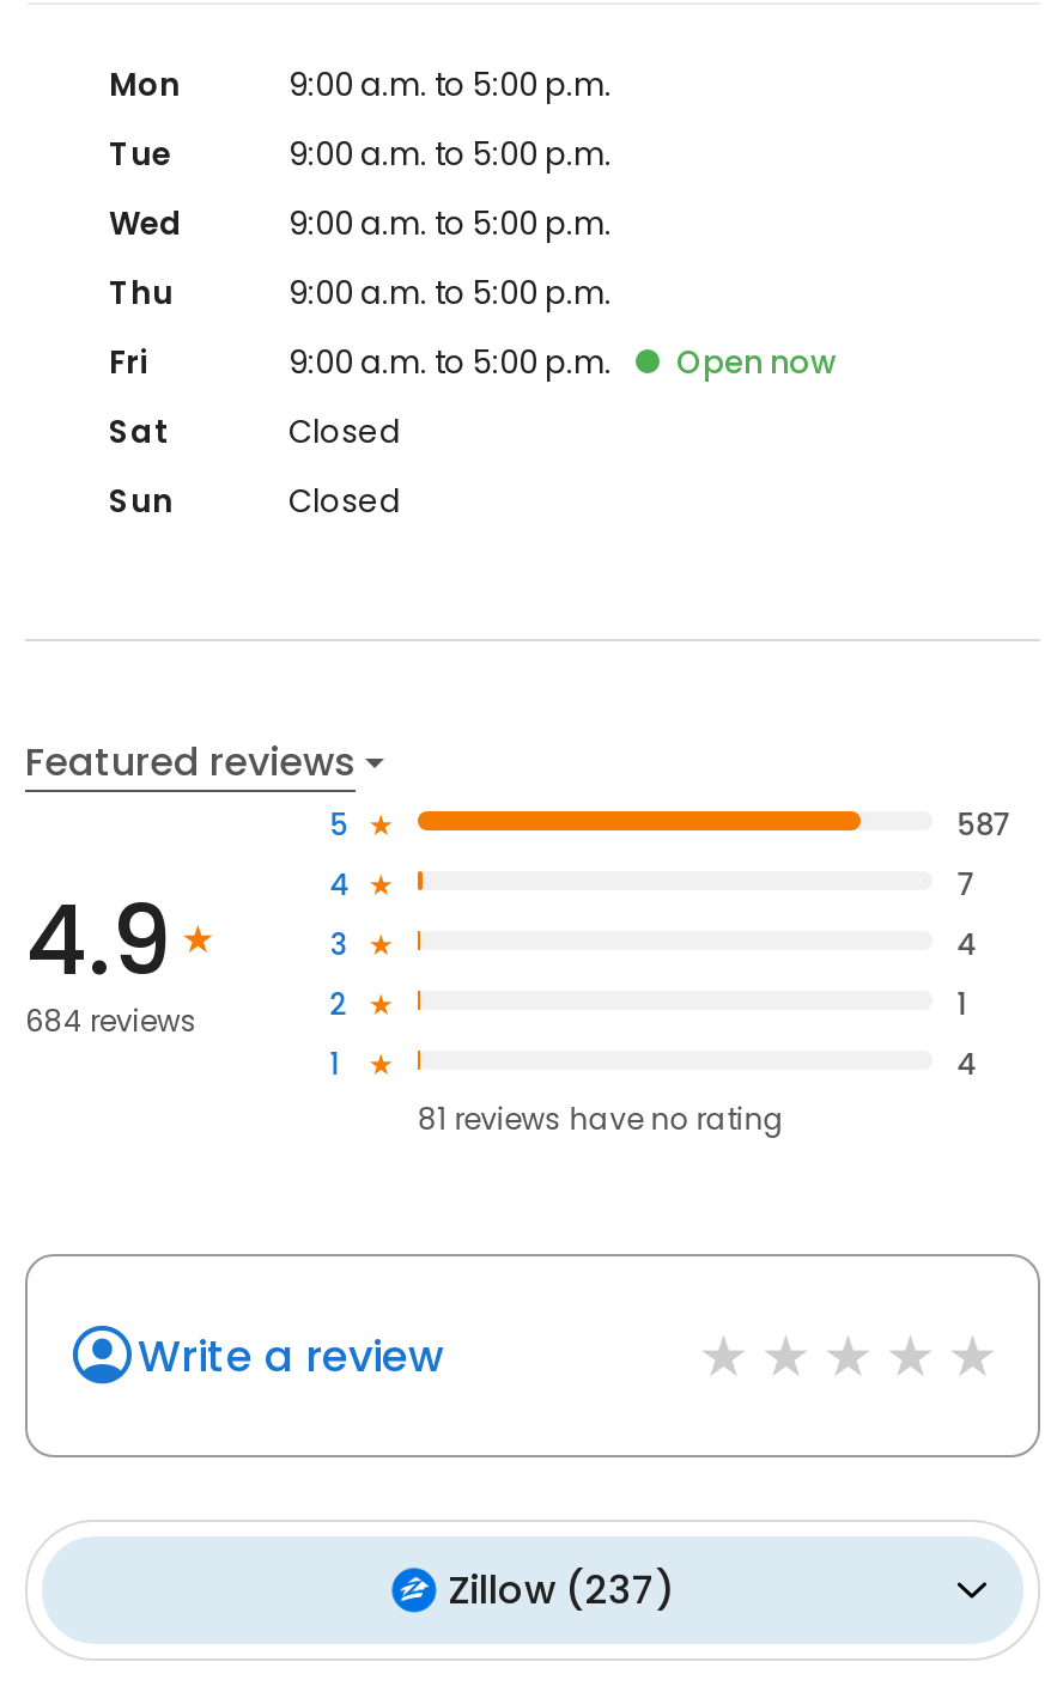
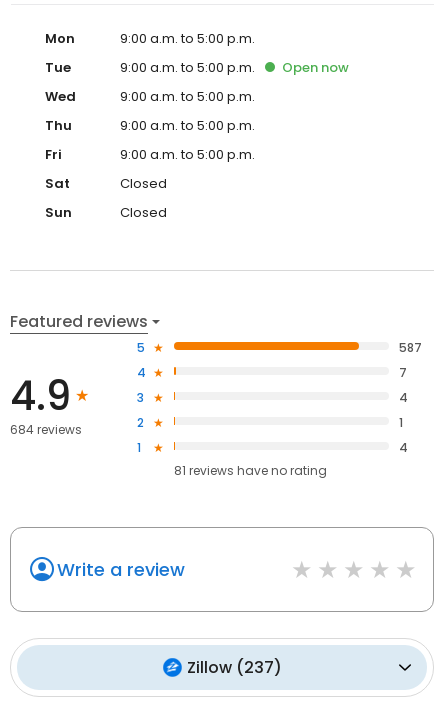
moved up: Open now
